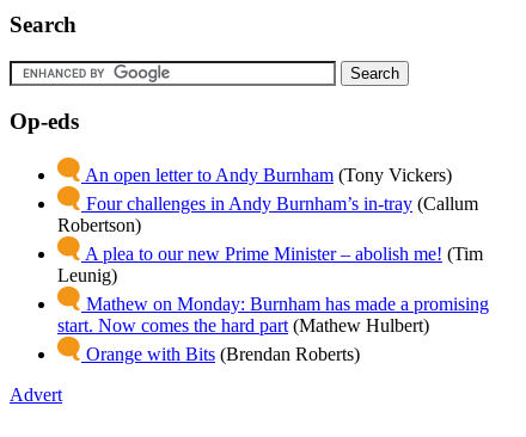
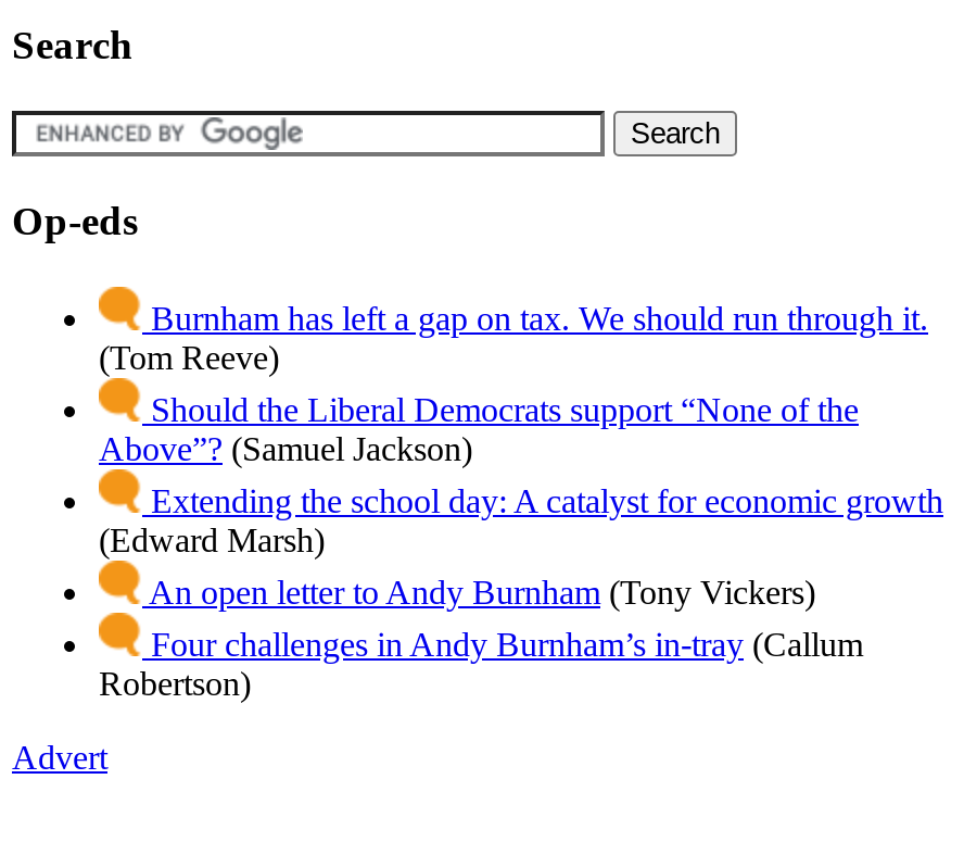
+ Burnham has left a gap on tax. We should run through it.
+ (Tom Reeve)
+ Should the Liberal Democrats support “None of the
+ Above”? (Samuel Jackson)
+ Extending the school day: A catalyst for economic growth
+ (Edward Marsh)

moved down: An open letter to Andy Burnham (Tony Vickers) | Four challenges in Andy Burnham’s in-tray (Callum | Robertson)

- A plea to our new Prime Minister – abolish me! (Tim
- Leunig)
- Mathew on Monday: Burnham has made a promising
- start. Now comes the hard part (Mathew Hulbert)
- Orange with Bits (Brendan Roberts)
